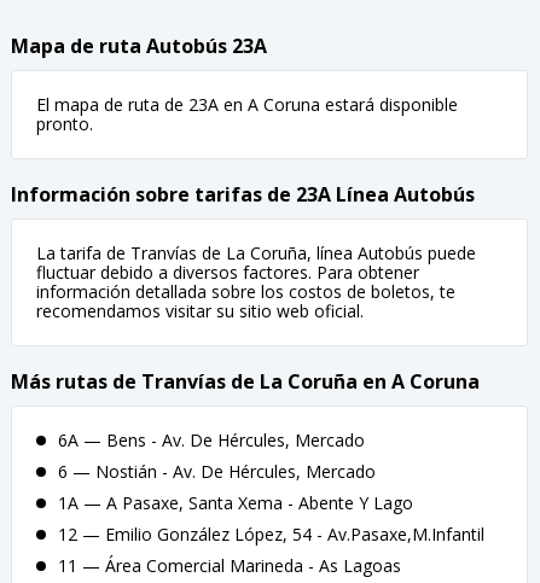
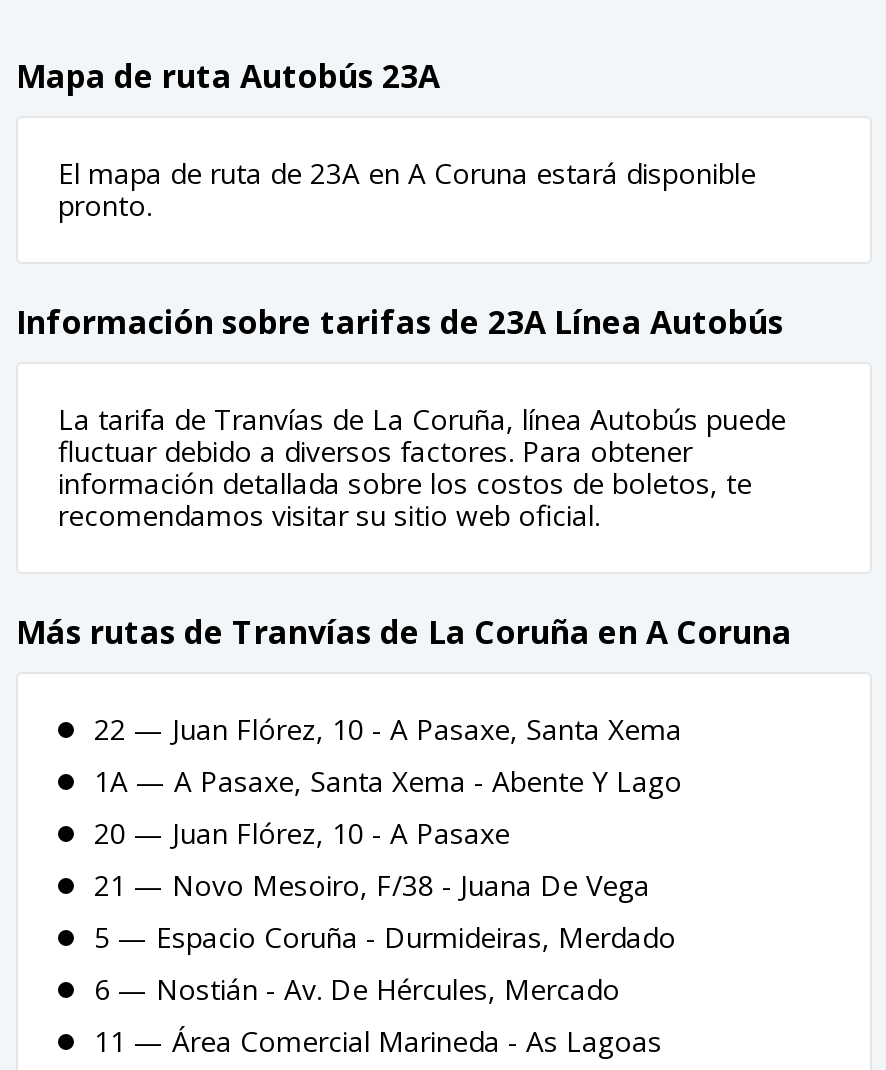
- 6A — Bens - Av. De Hércules, Mercado
+ 22 — Juan Flórez, 10 - A Pasaxe, Santa Xema
+ 20 — Juan Flórez, 10 - A Pasaxe
+ 21 — Novo Mesoiro, F/38 - Juana De Vega
+ 5 — Espacio Coruña - Durmideiras, Merdado

moved down: 6 — Nostián - Av. De Hércules, Mercado

moved up: 1A — A Pasaxe, Santa Xema - Abente Y Lago

- 12 — Emilio González López, 54 - Av.Pasaxe,M.Infantil
